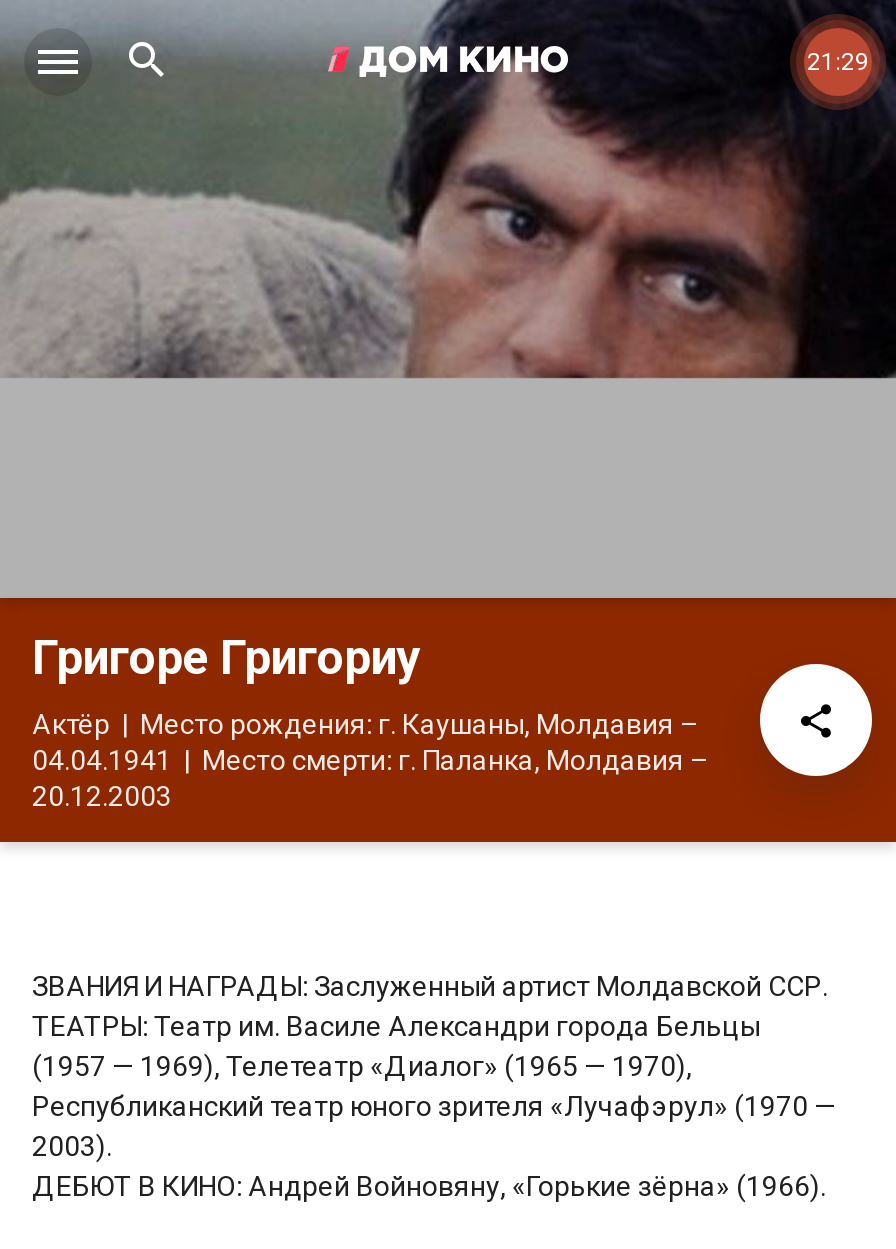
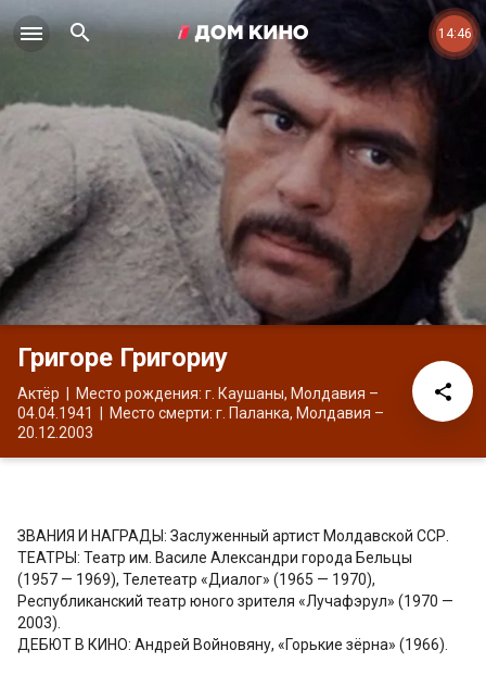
+ [image]

- 21:29
+ 14:46
